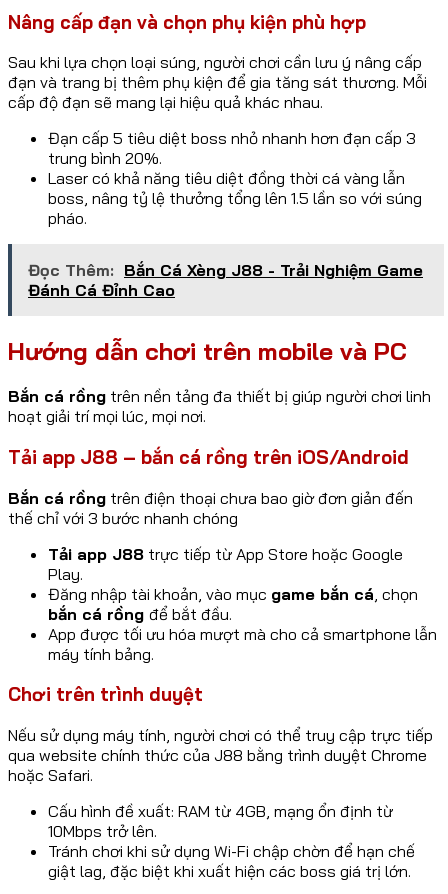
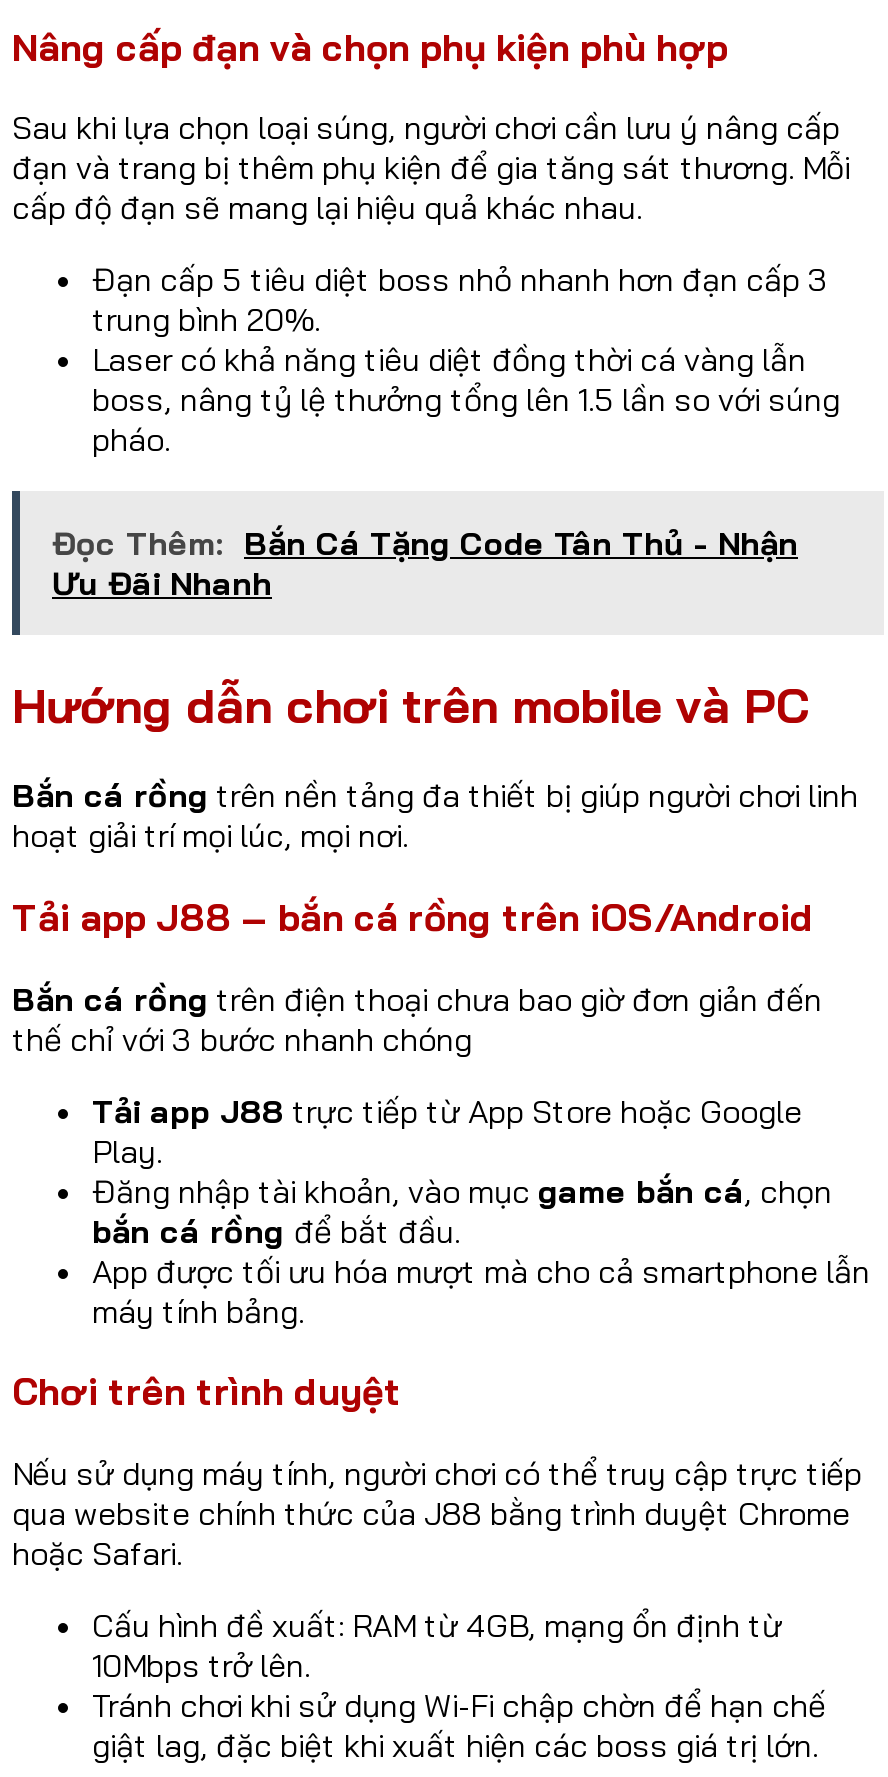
- Đọc Thêm: Bắn Cá Xèng J88 - Trải Nghiệm Game
- Đánh Cá Đỉnh Cao
+ Đọc Thêm: Bắn Cá Tặng Code Tân Thủ - Nhận
+ Ưu Đãi Nhanh
